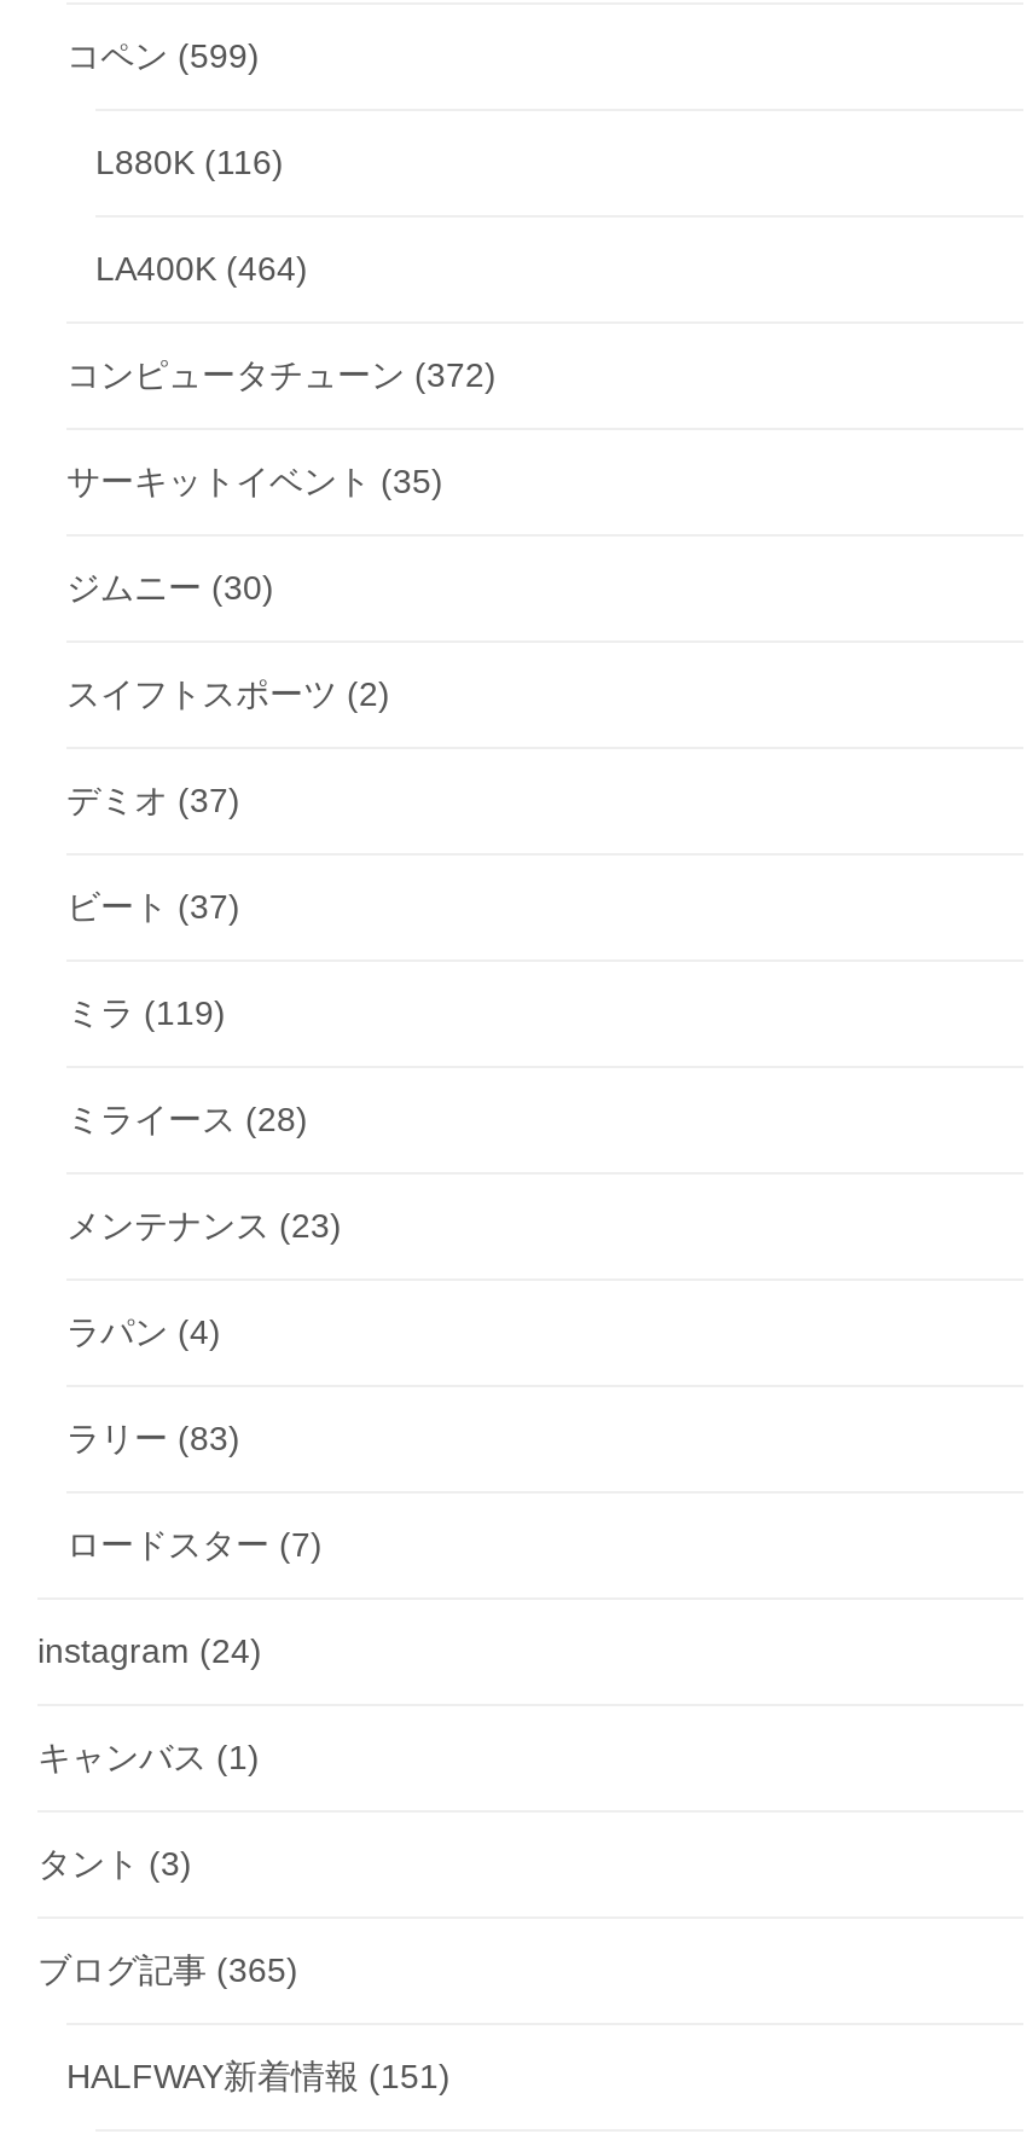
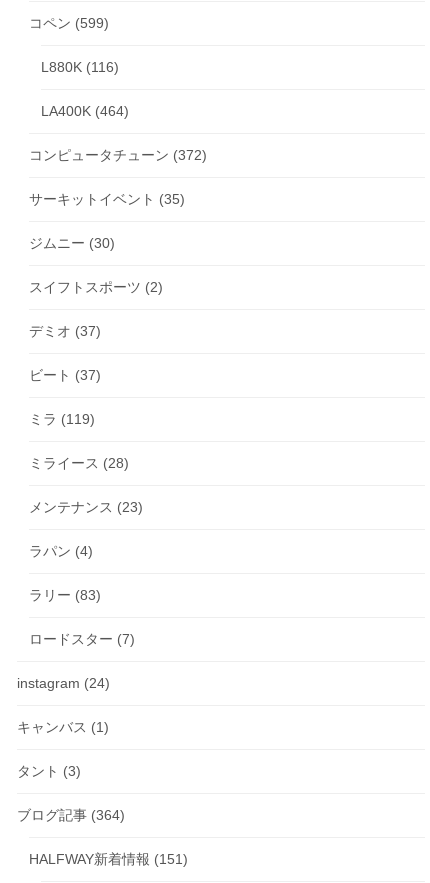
- ブログ記事(365)
+ ブログ記事(364)
